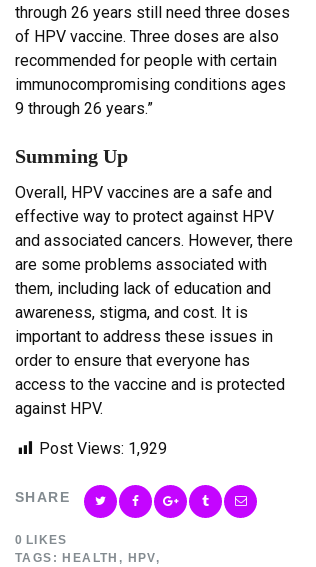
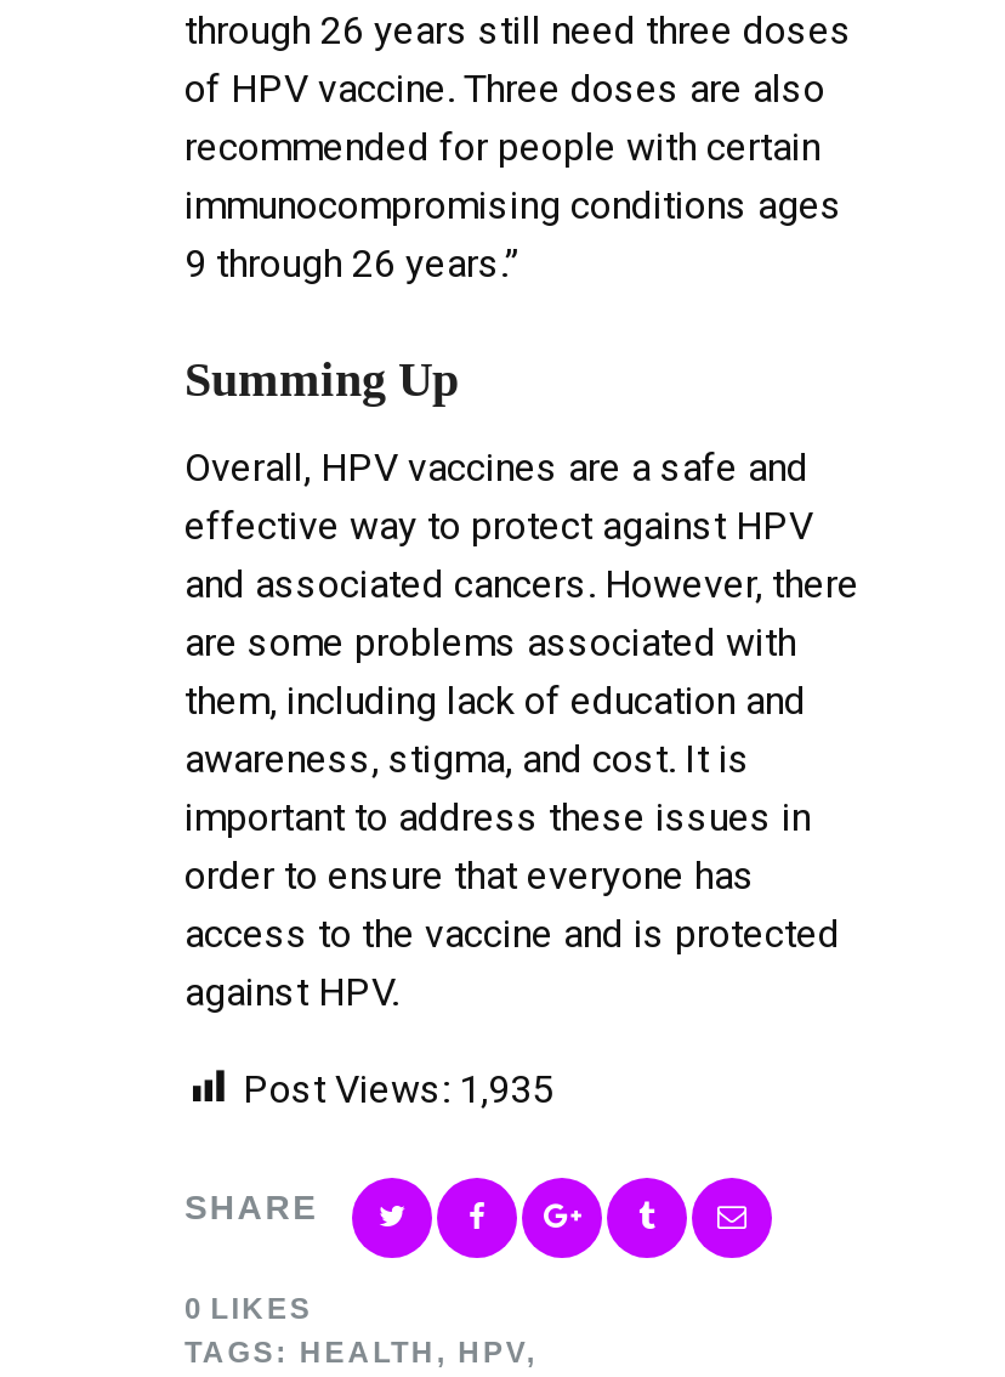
- Post Views: 1,929
+ Post Views: 1,935
